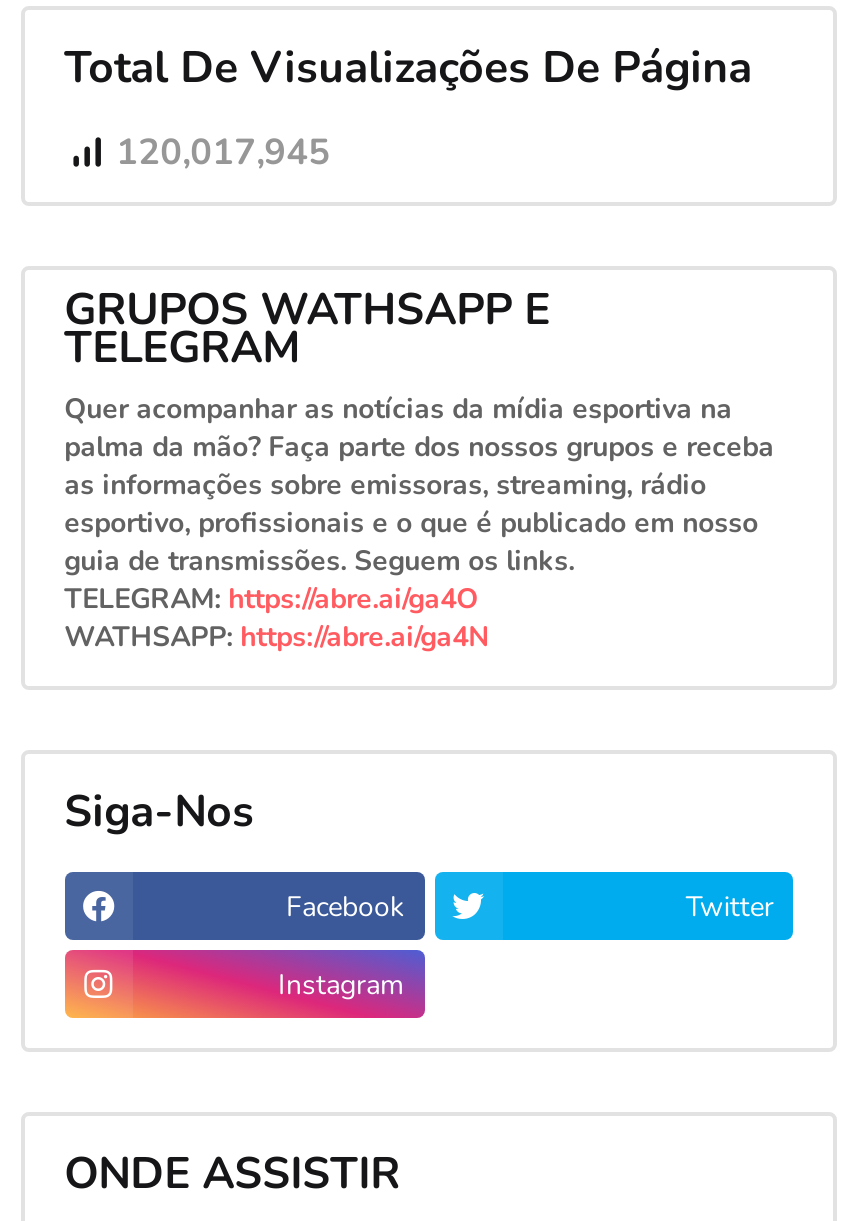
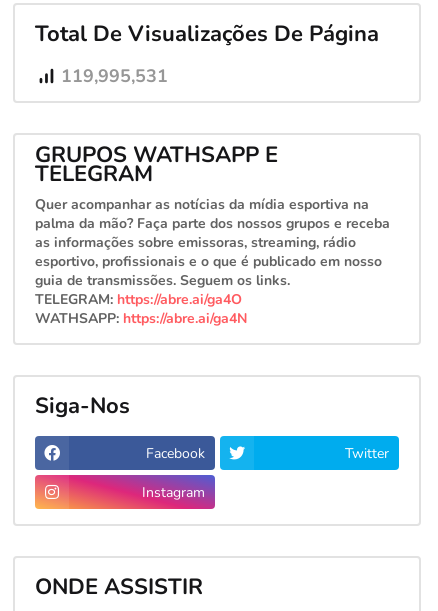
- 120,017,945
+ 119,995,531
